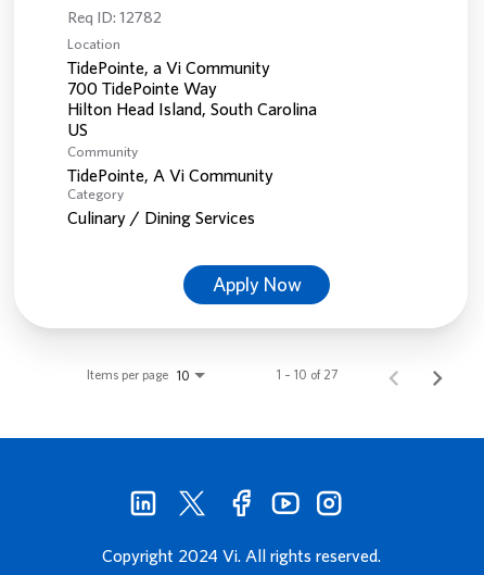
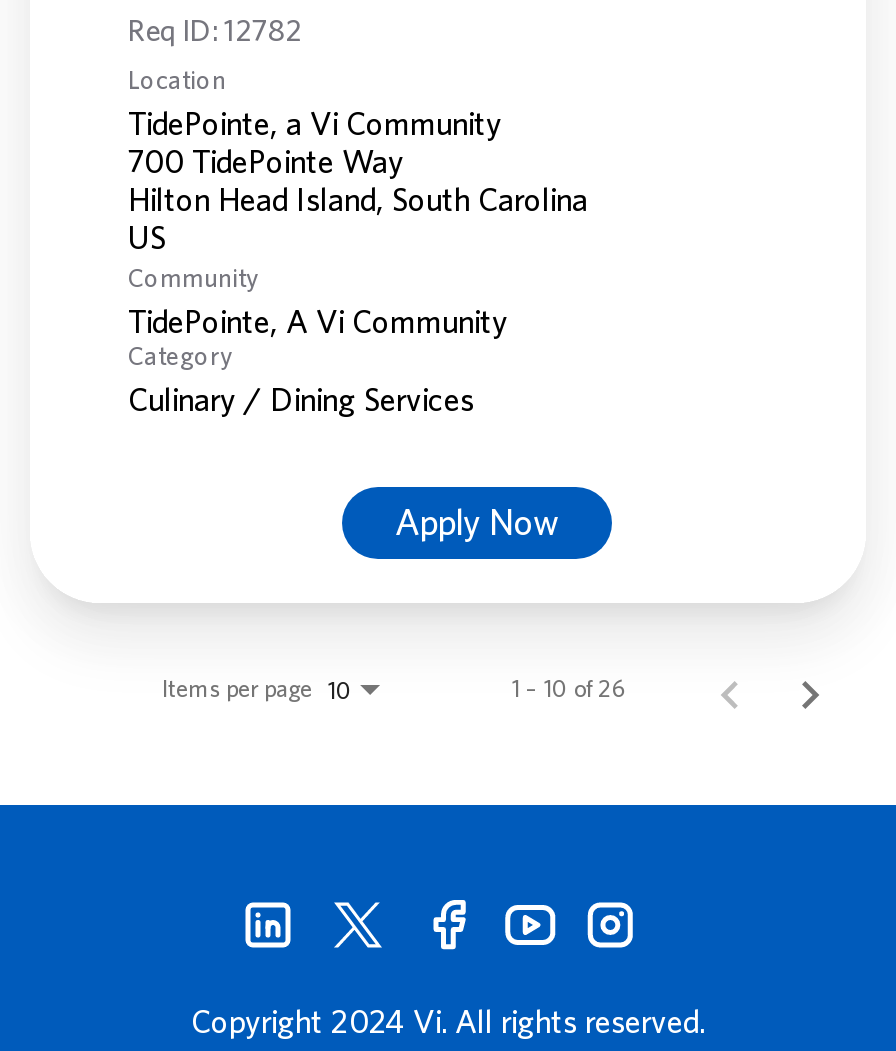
- 1 – 10 of 27
+ 1 – 10 of 26
